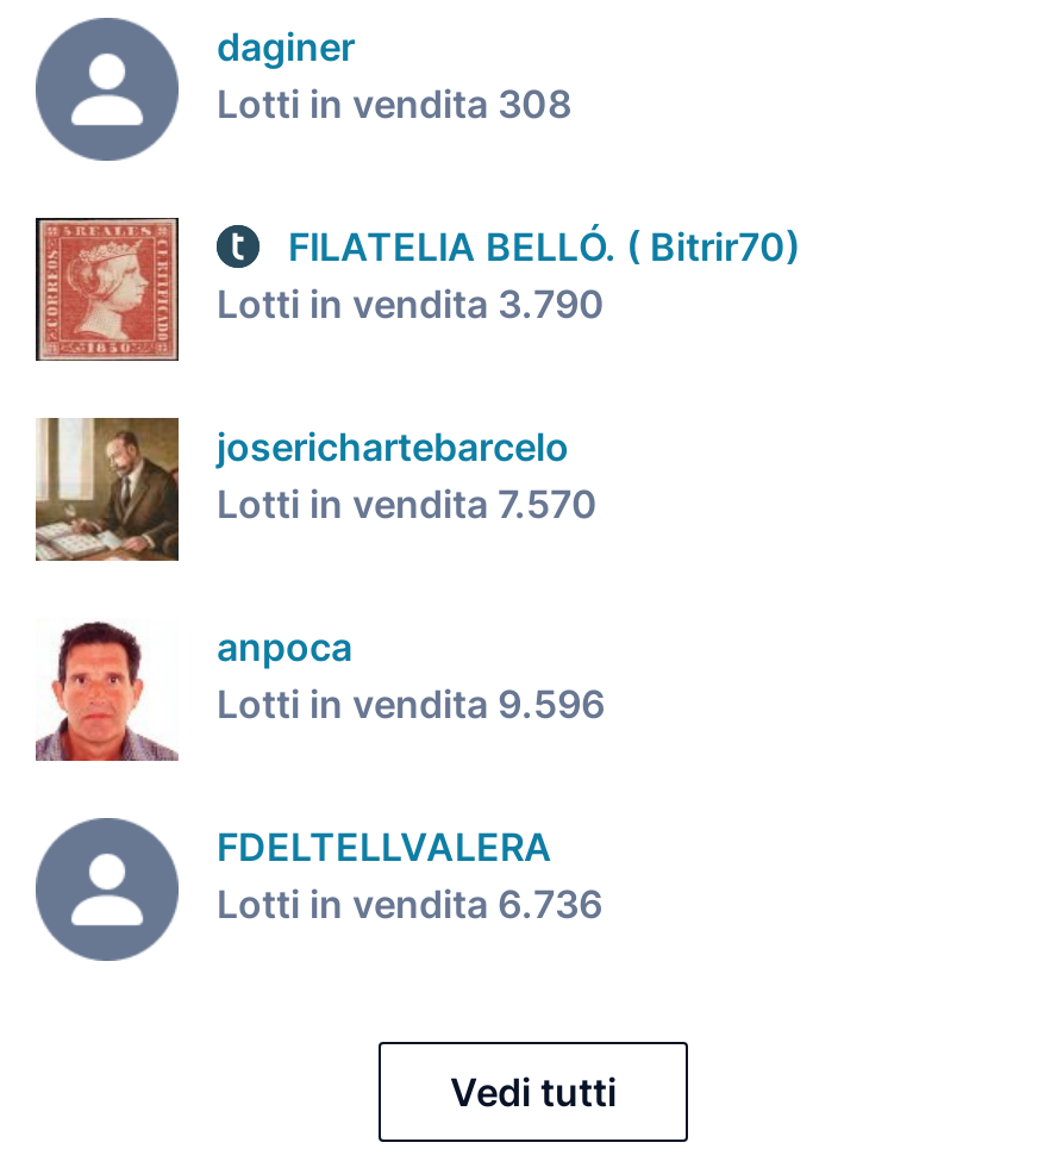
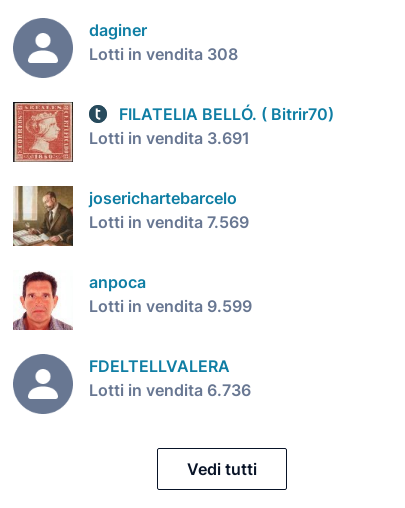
- Lotti in vendita 3.790
+ Lotti in vendita 3.691

- Lotti in vendita 7.570
+ Lotti in vendita 7.569

- Lotti in vendita 9.596
+ Lotti in vendita 9.599
